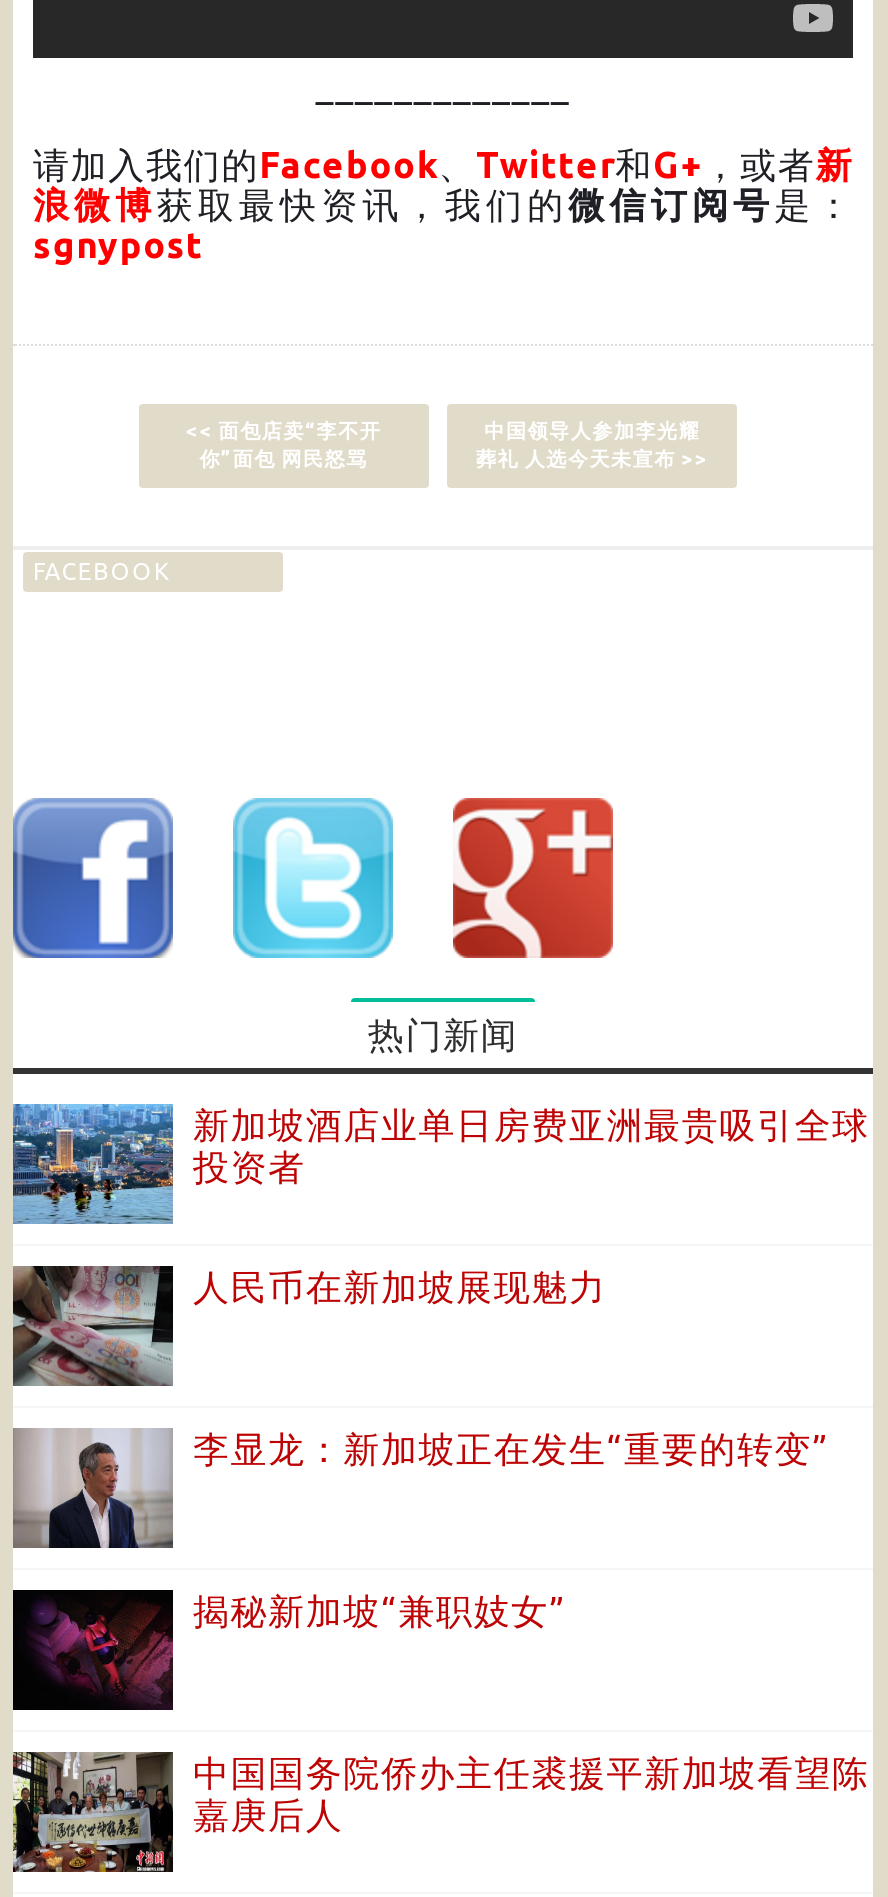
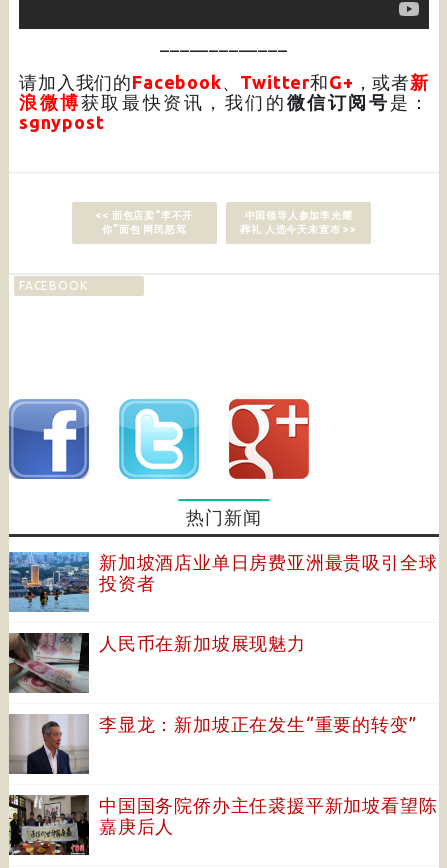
- [image]
- 揭秘新加坡“兼职妓女”
